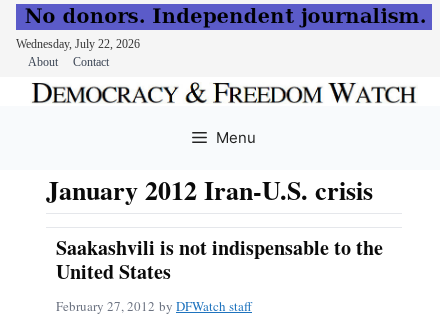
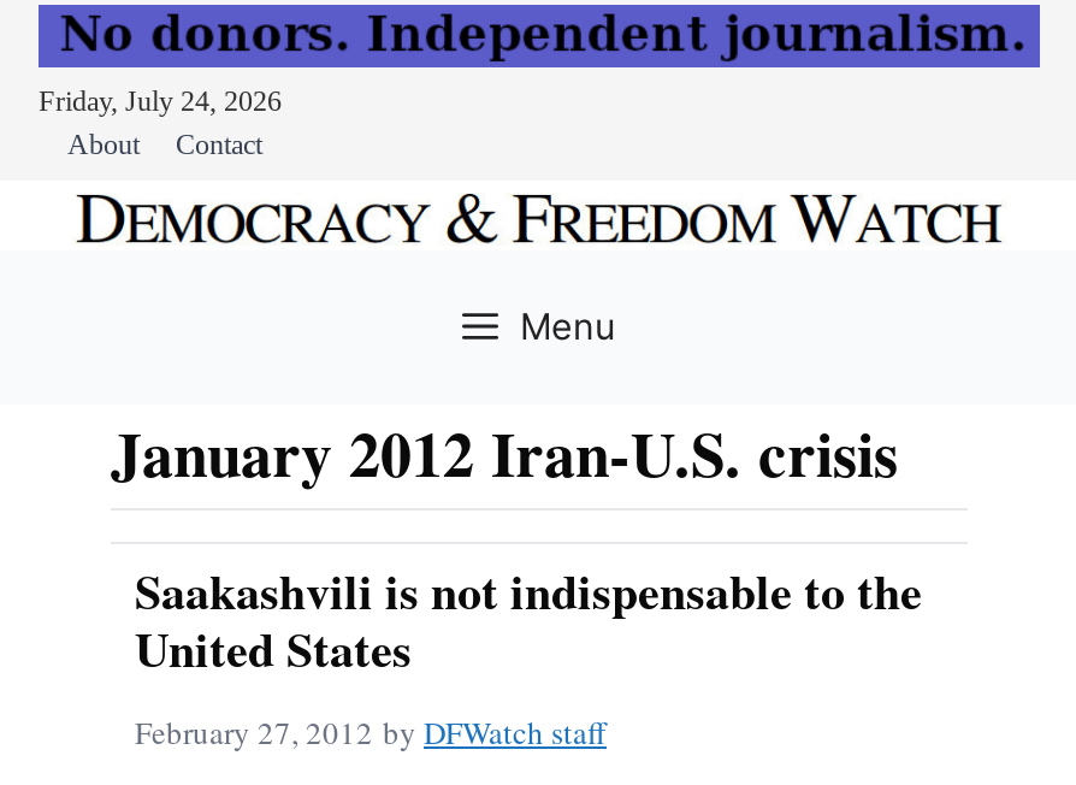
- Wednesday, July 22, 2026
+ Friday, July 24, 2026
